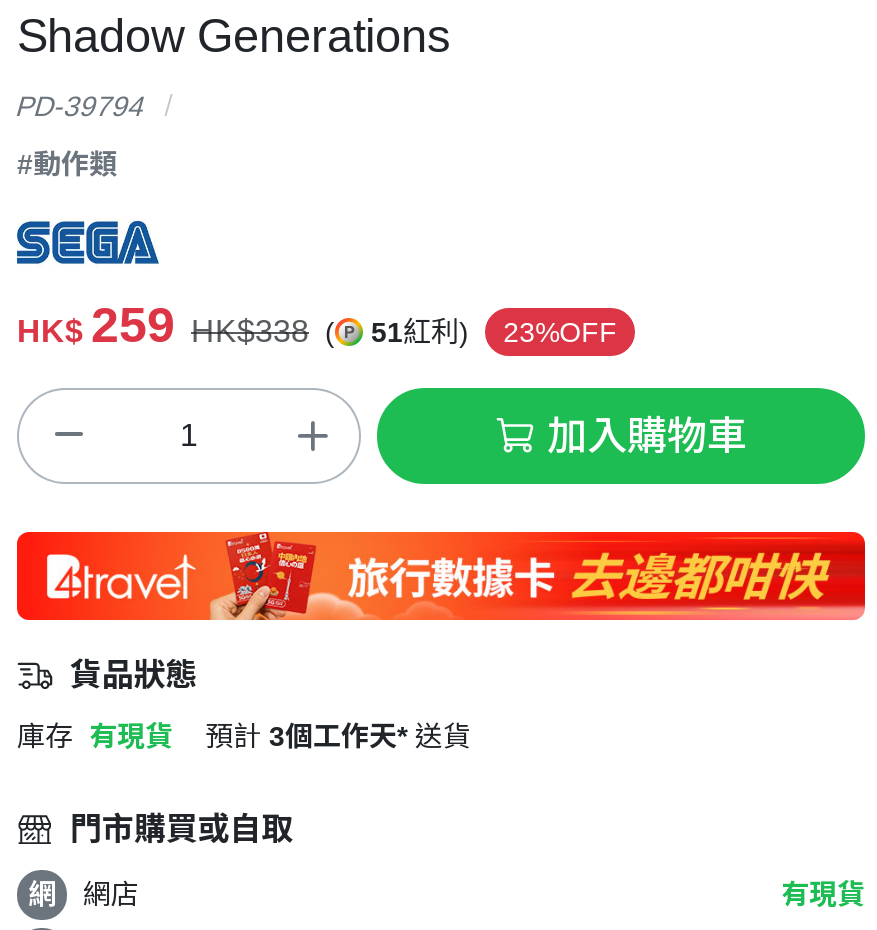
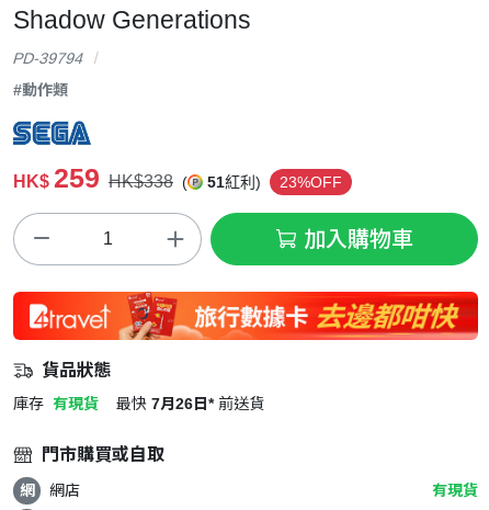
- 預計 3個工作天* 送貨
+ 最快 7月26日* 前送貨
